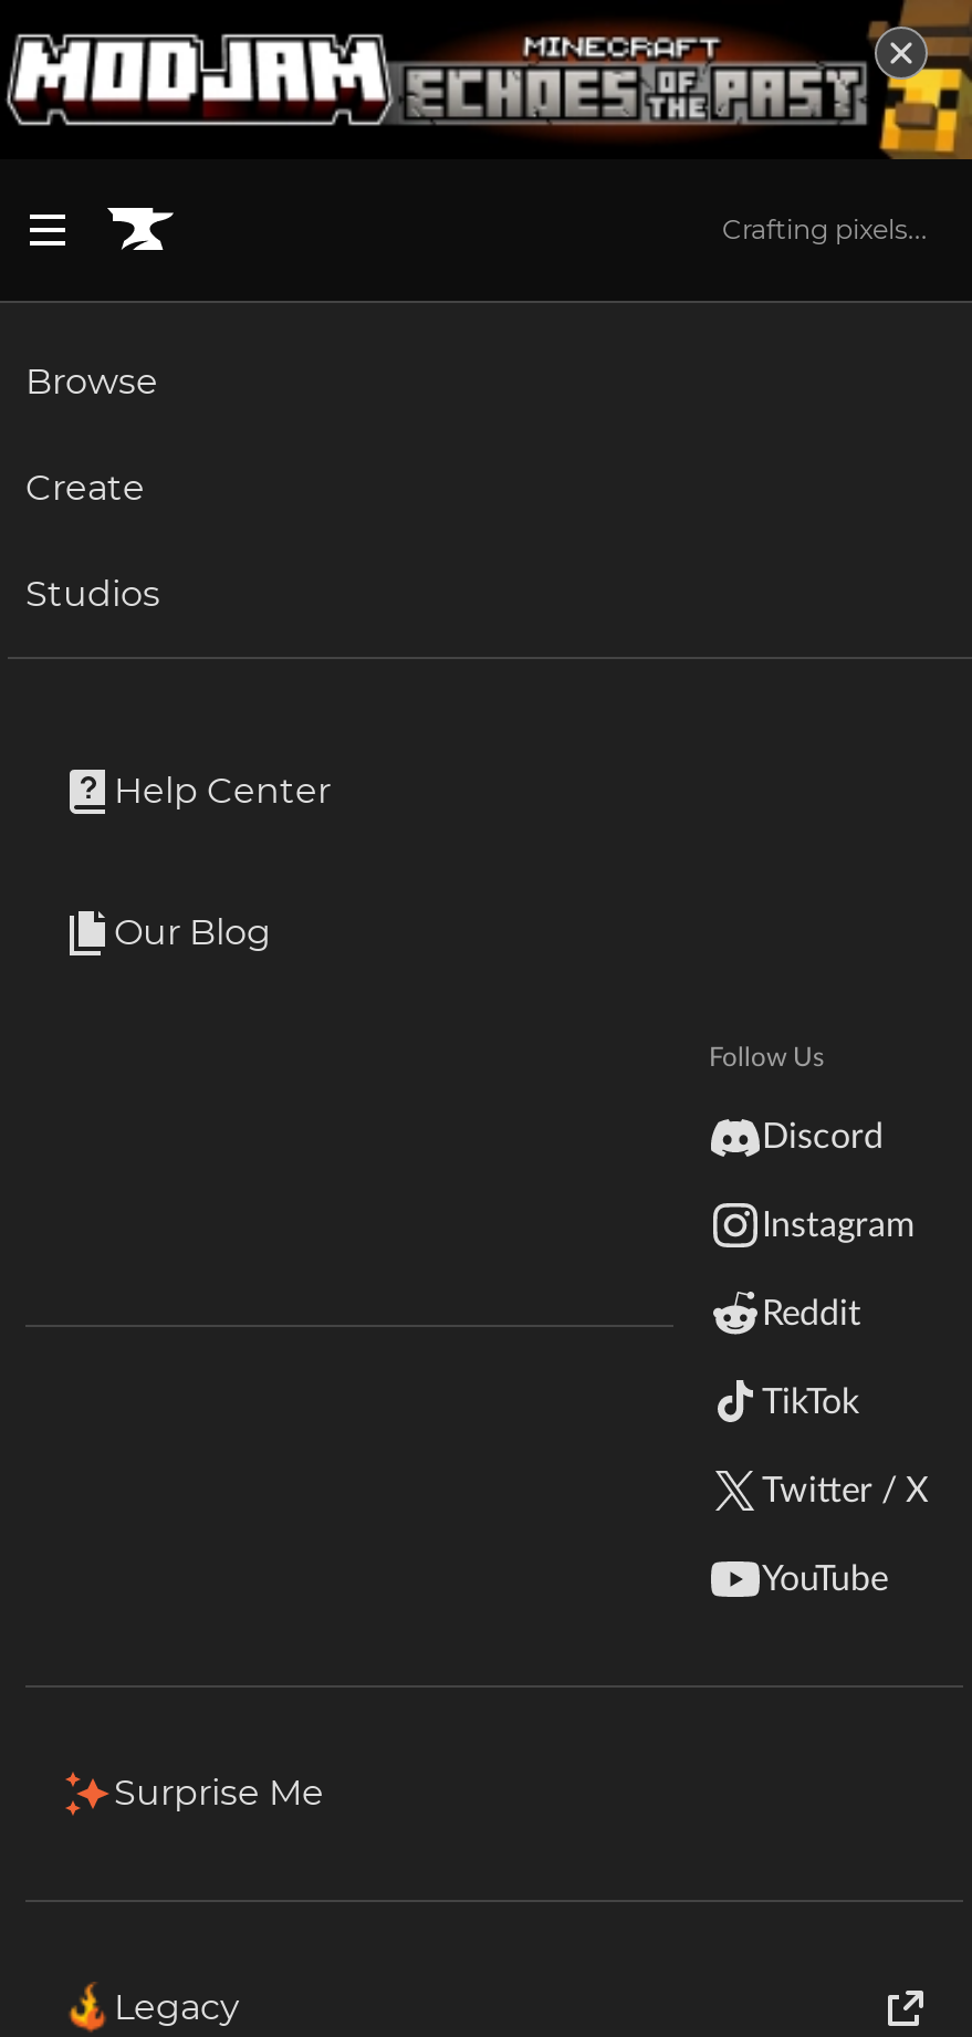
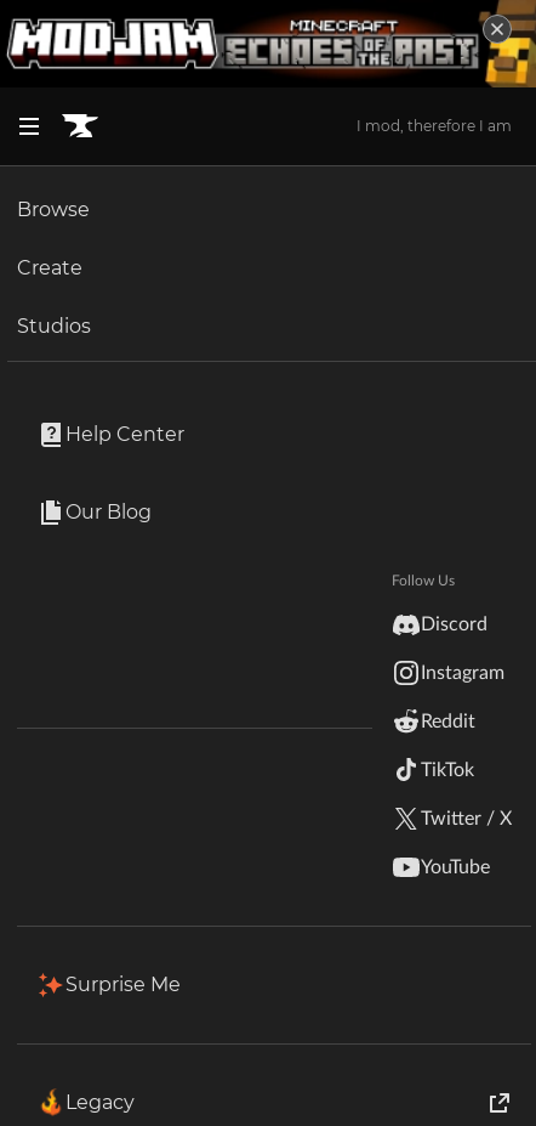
- Crafting pixels...
+ I mod, therefore I am
